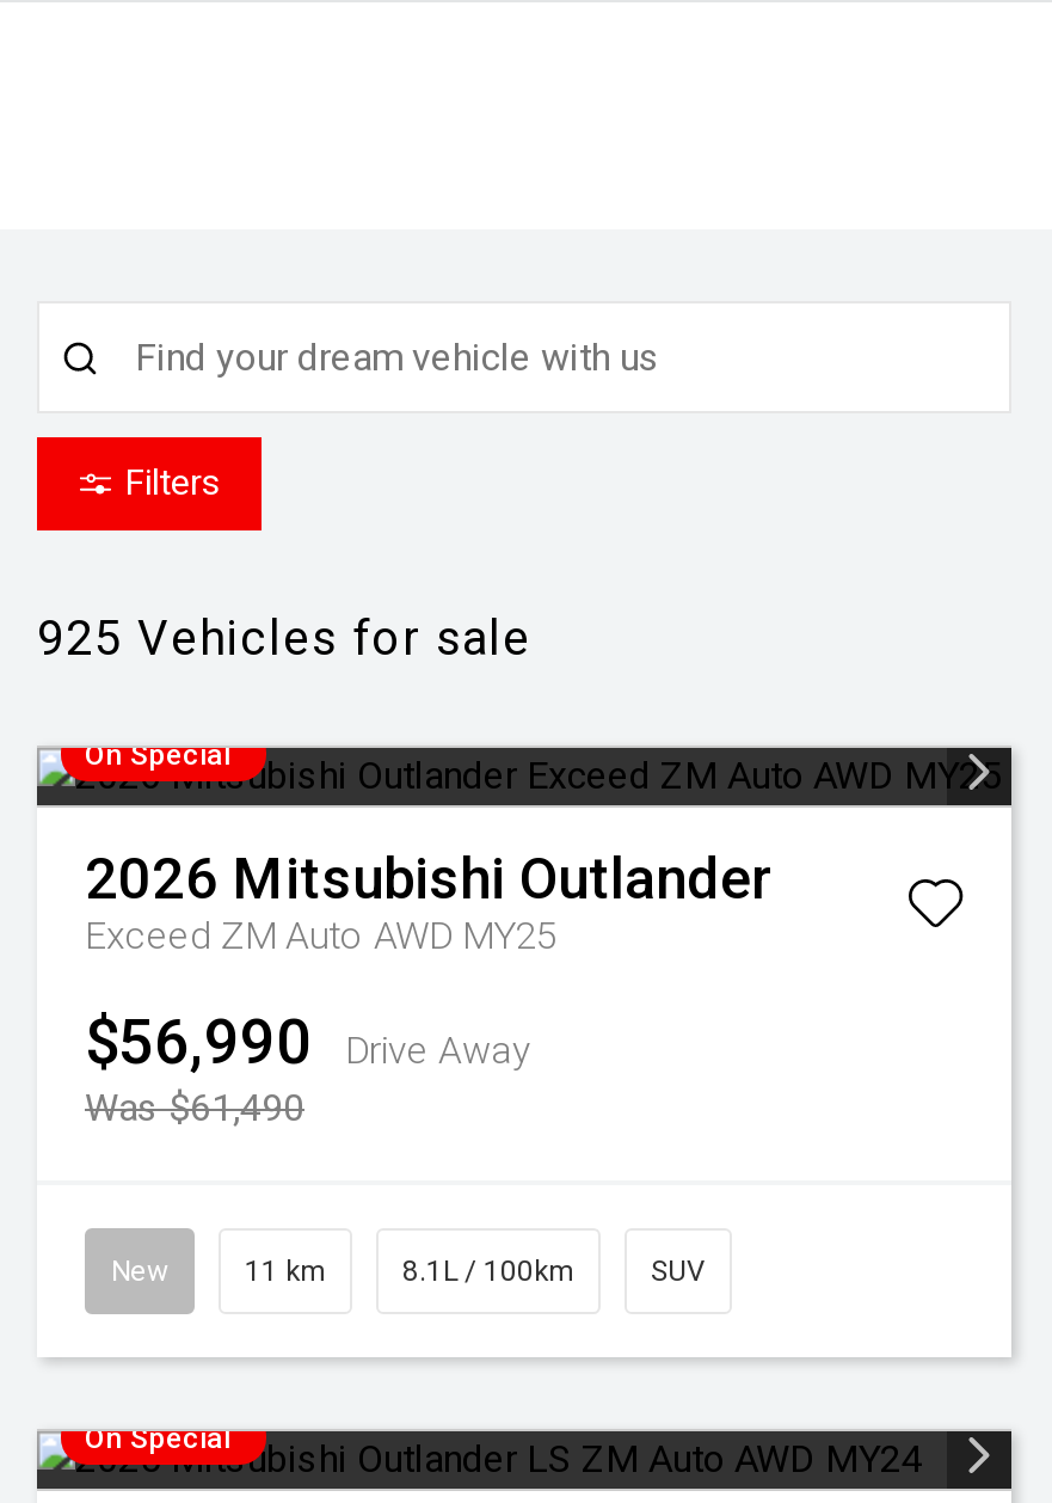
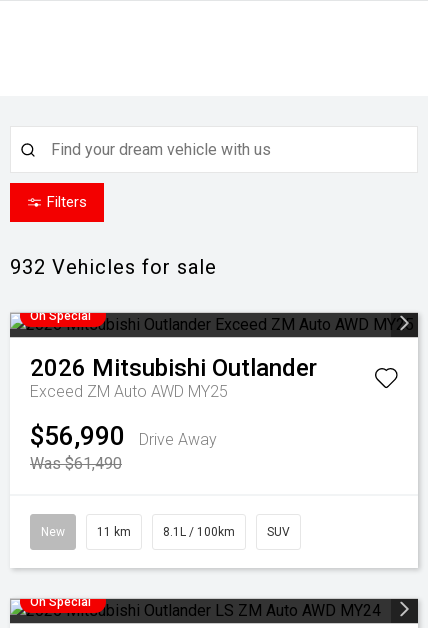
- 925 Vehicles for sale
+ 932 Vehicles for sale
